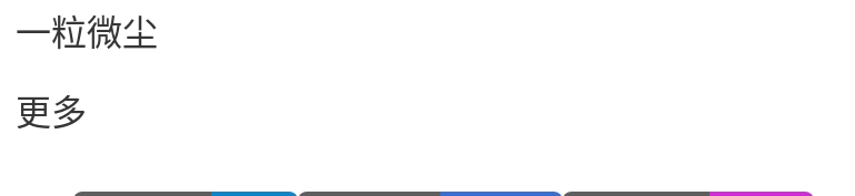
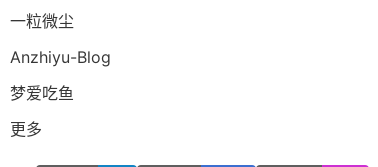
+ Anzhiyu-Blog
+ 梦爱吃鱼
